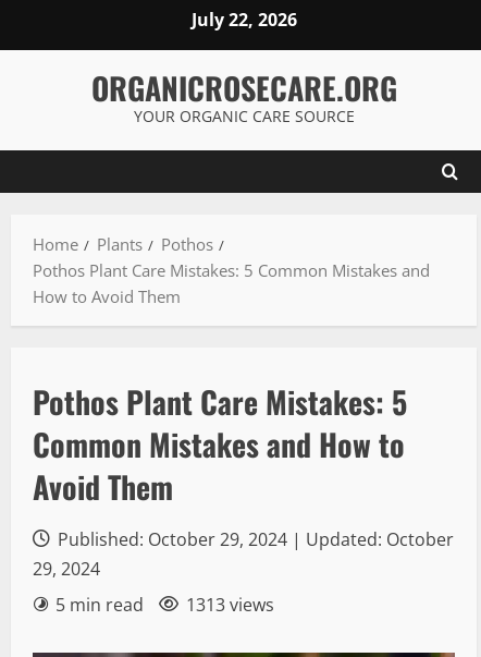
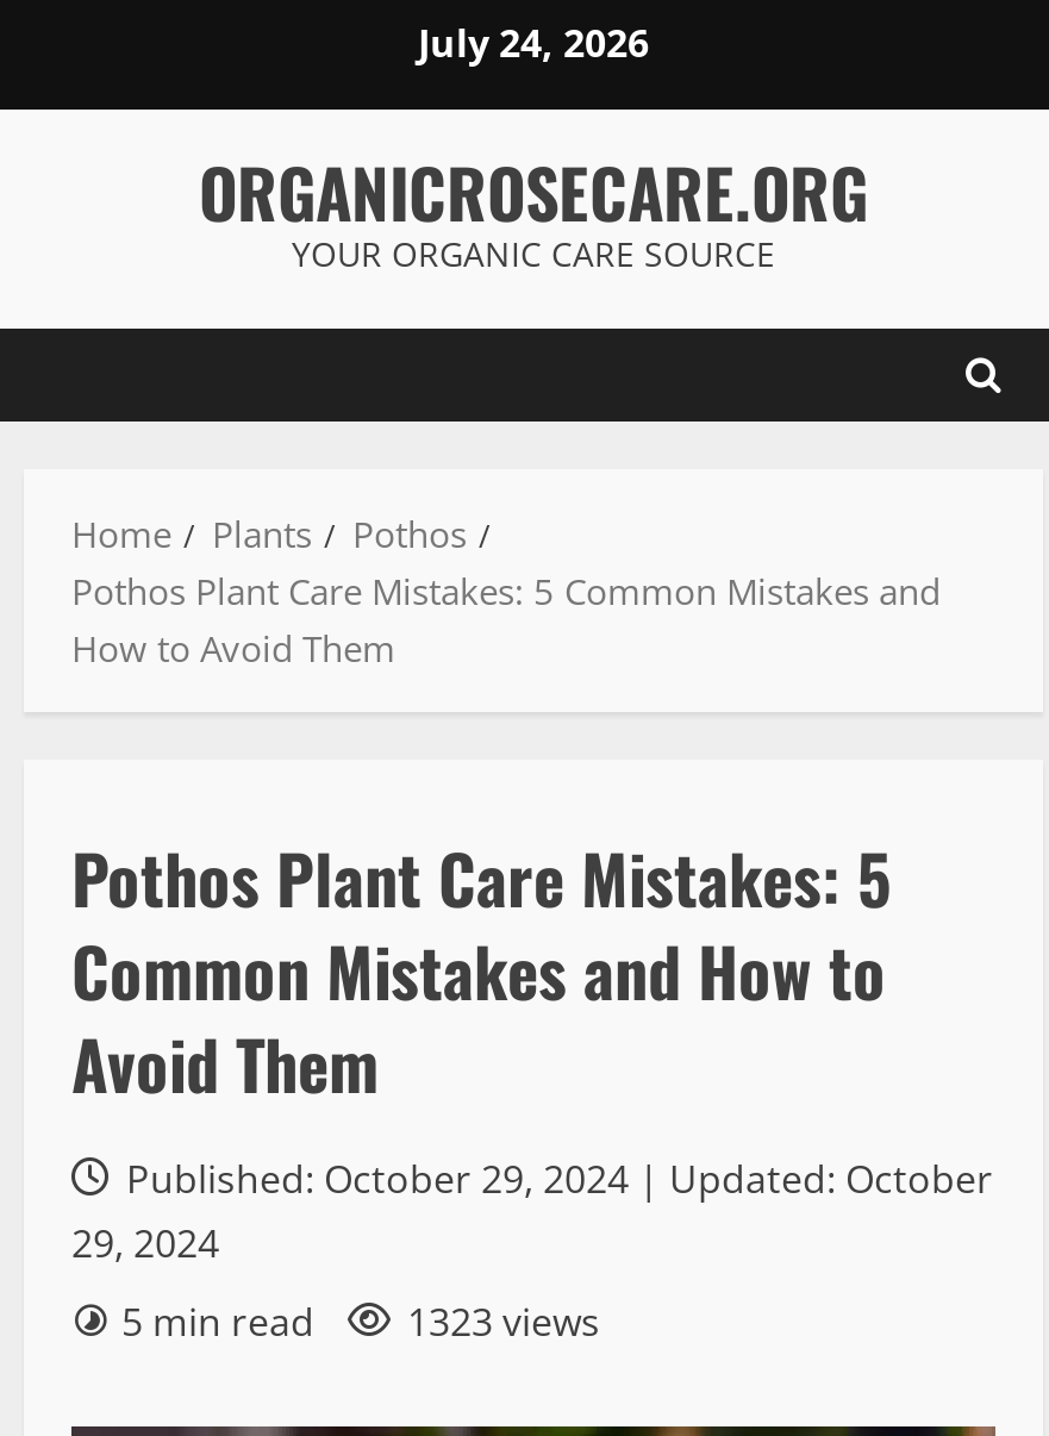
- July 22, 2026
+ July 24, 2026

- 5 min read 1313 views
+ 5 min read 1323 views
